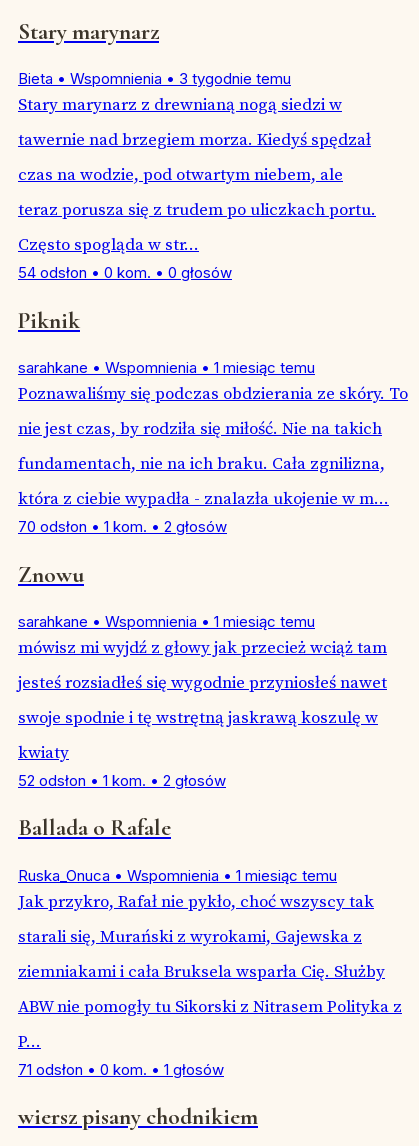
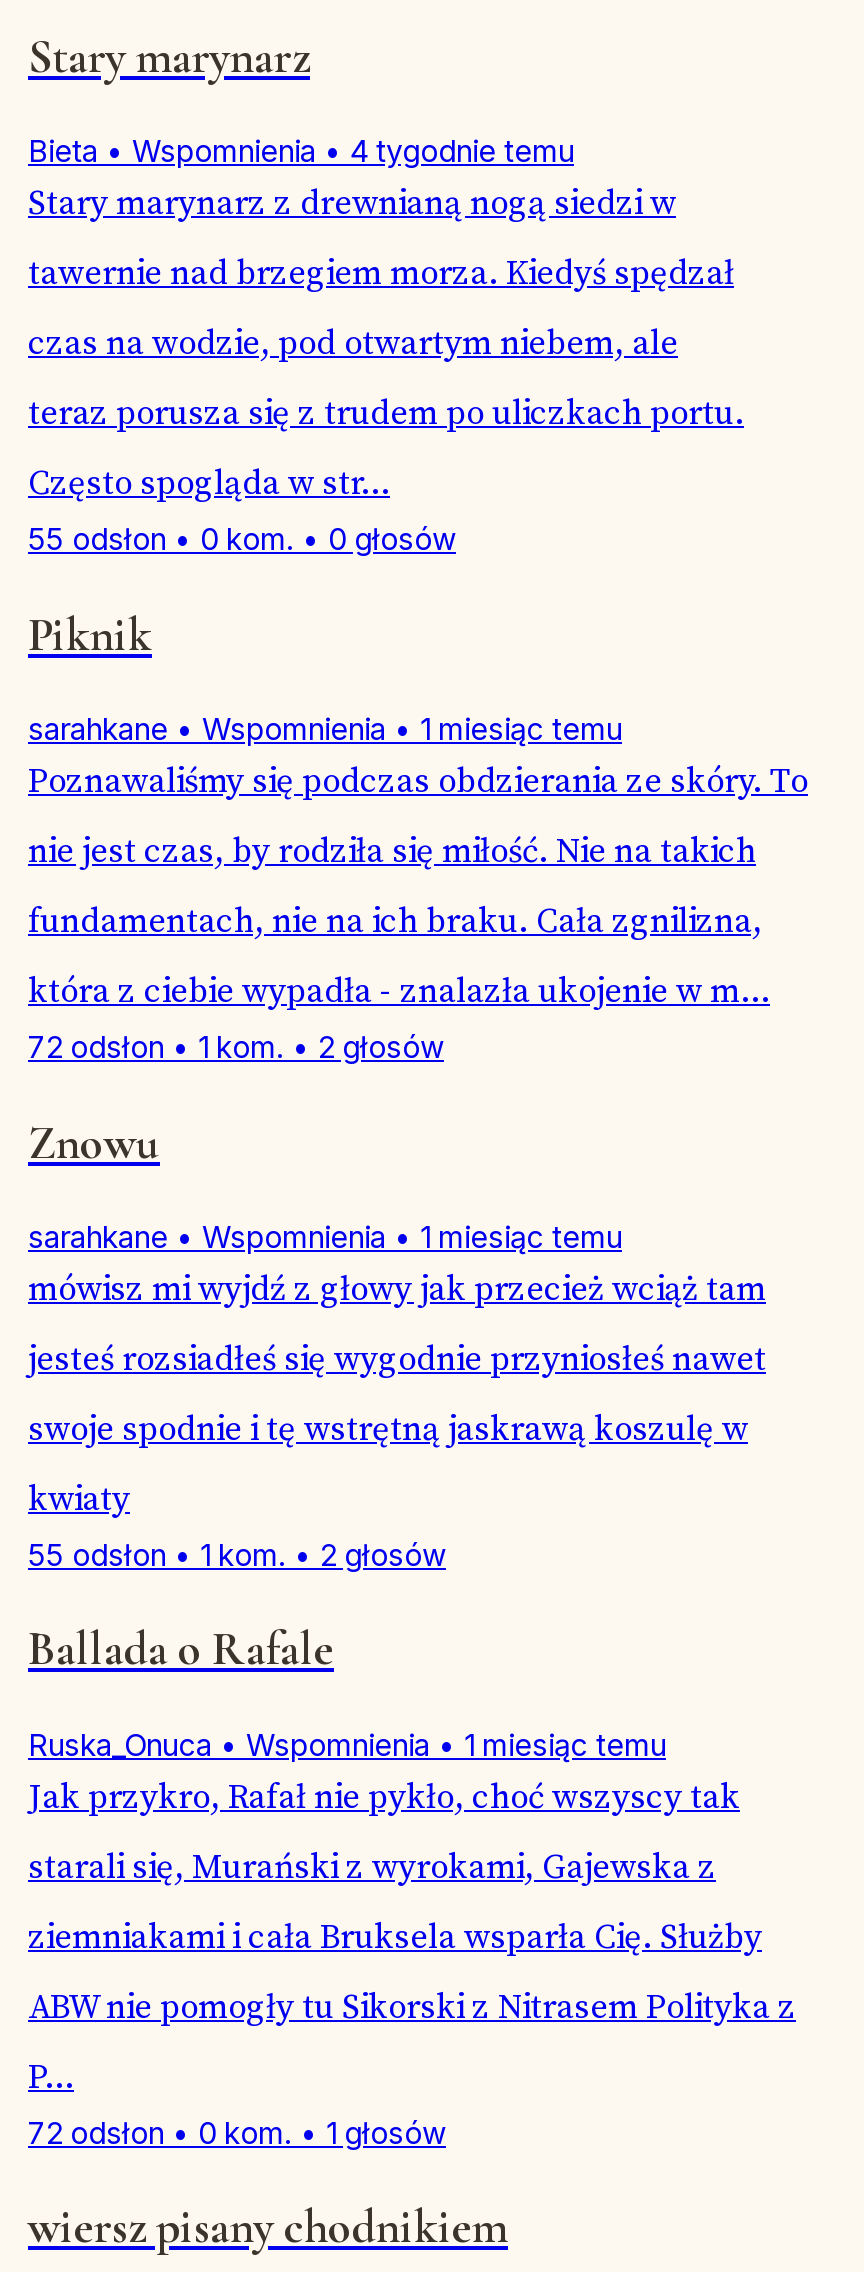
- Bieta • Wspomnienia • 3 tygodnie temu
+ Bieta • Wspomnienia • 4 tygodnie temu

- 54 odsłon • 0 kom. • 0 głosów
+ 55 odsłon • 0 kom. • 0 głosów

- 70 odsłon • 1 kom. • 2 głosów
+ 72 odsłon • 1 kom. • 2 głosów

- 52 odsłon • 1 kom. • 2 głosów
+ 55 odsłon • 1 kom. • 2 głosów

- 71 odsłon • 0 kom. • 1 głosów
+ 72 odsłon • 0 kom. • 1 głosów
